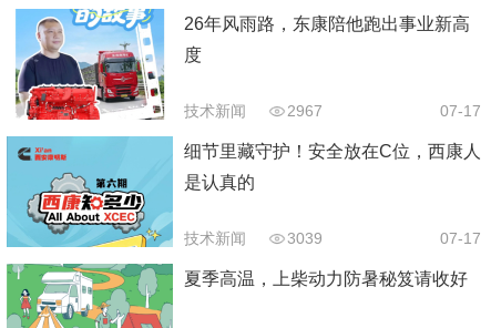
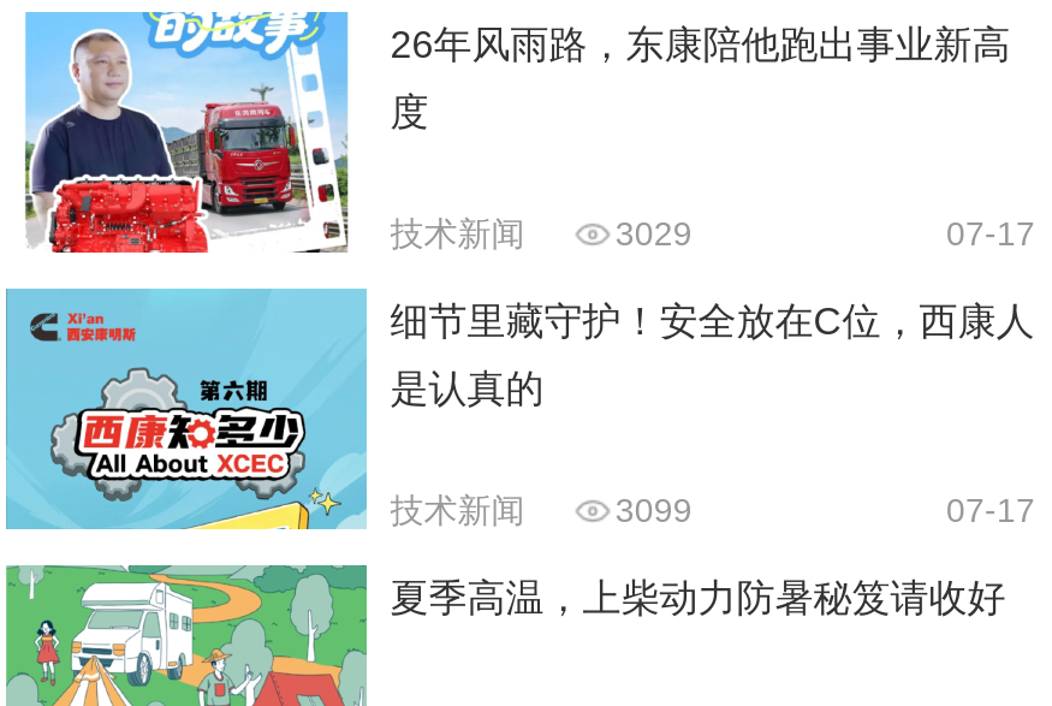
- 2967
+ 3029

- 3039
+ 3099
